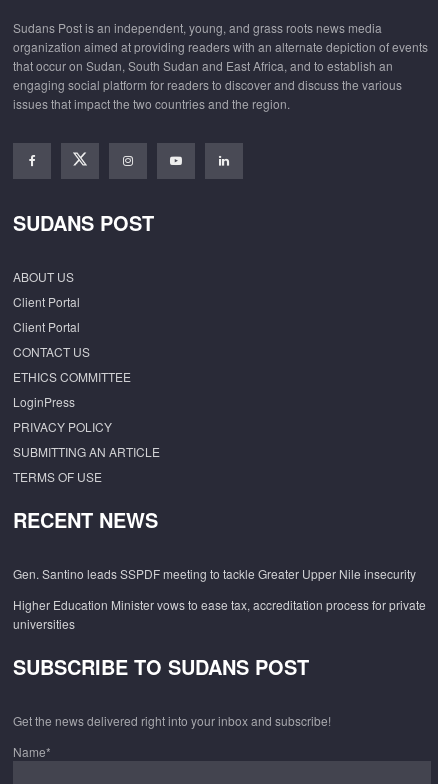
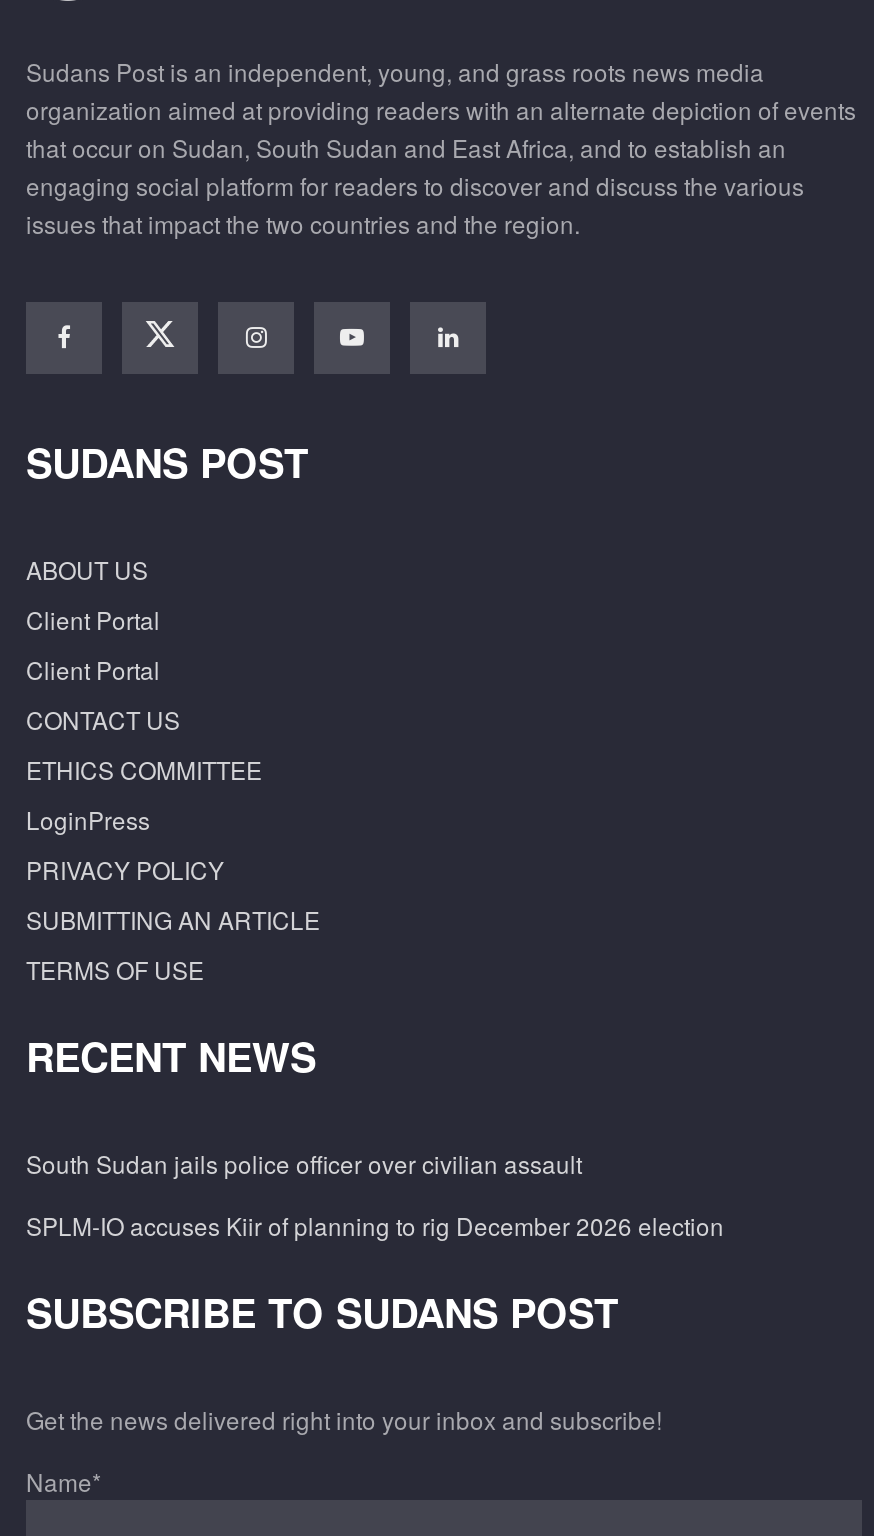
- Gen. Santino leads SSPDF meeting to tackle Greater Upper Nile insecurity
+ South Sudan jails police officer over civilian assault

- Higher Education Minister vows to ease tax, accreditation process for private
- universities
+ SPLM-IO accuses Kiir of planning to rig December 2026 election
